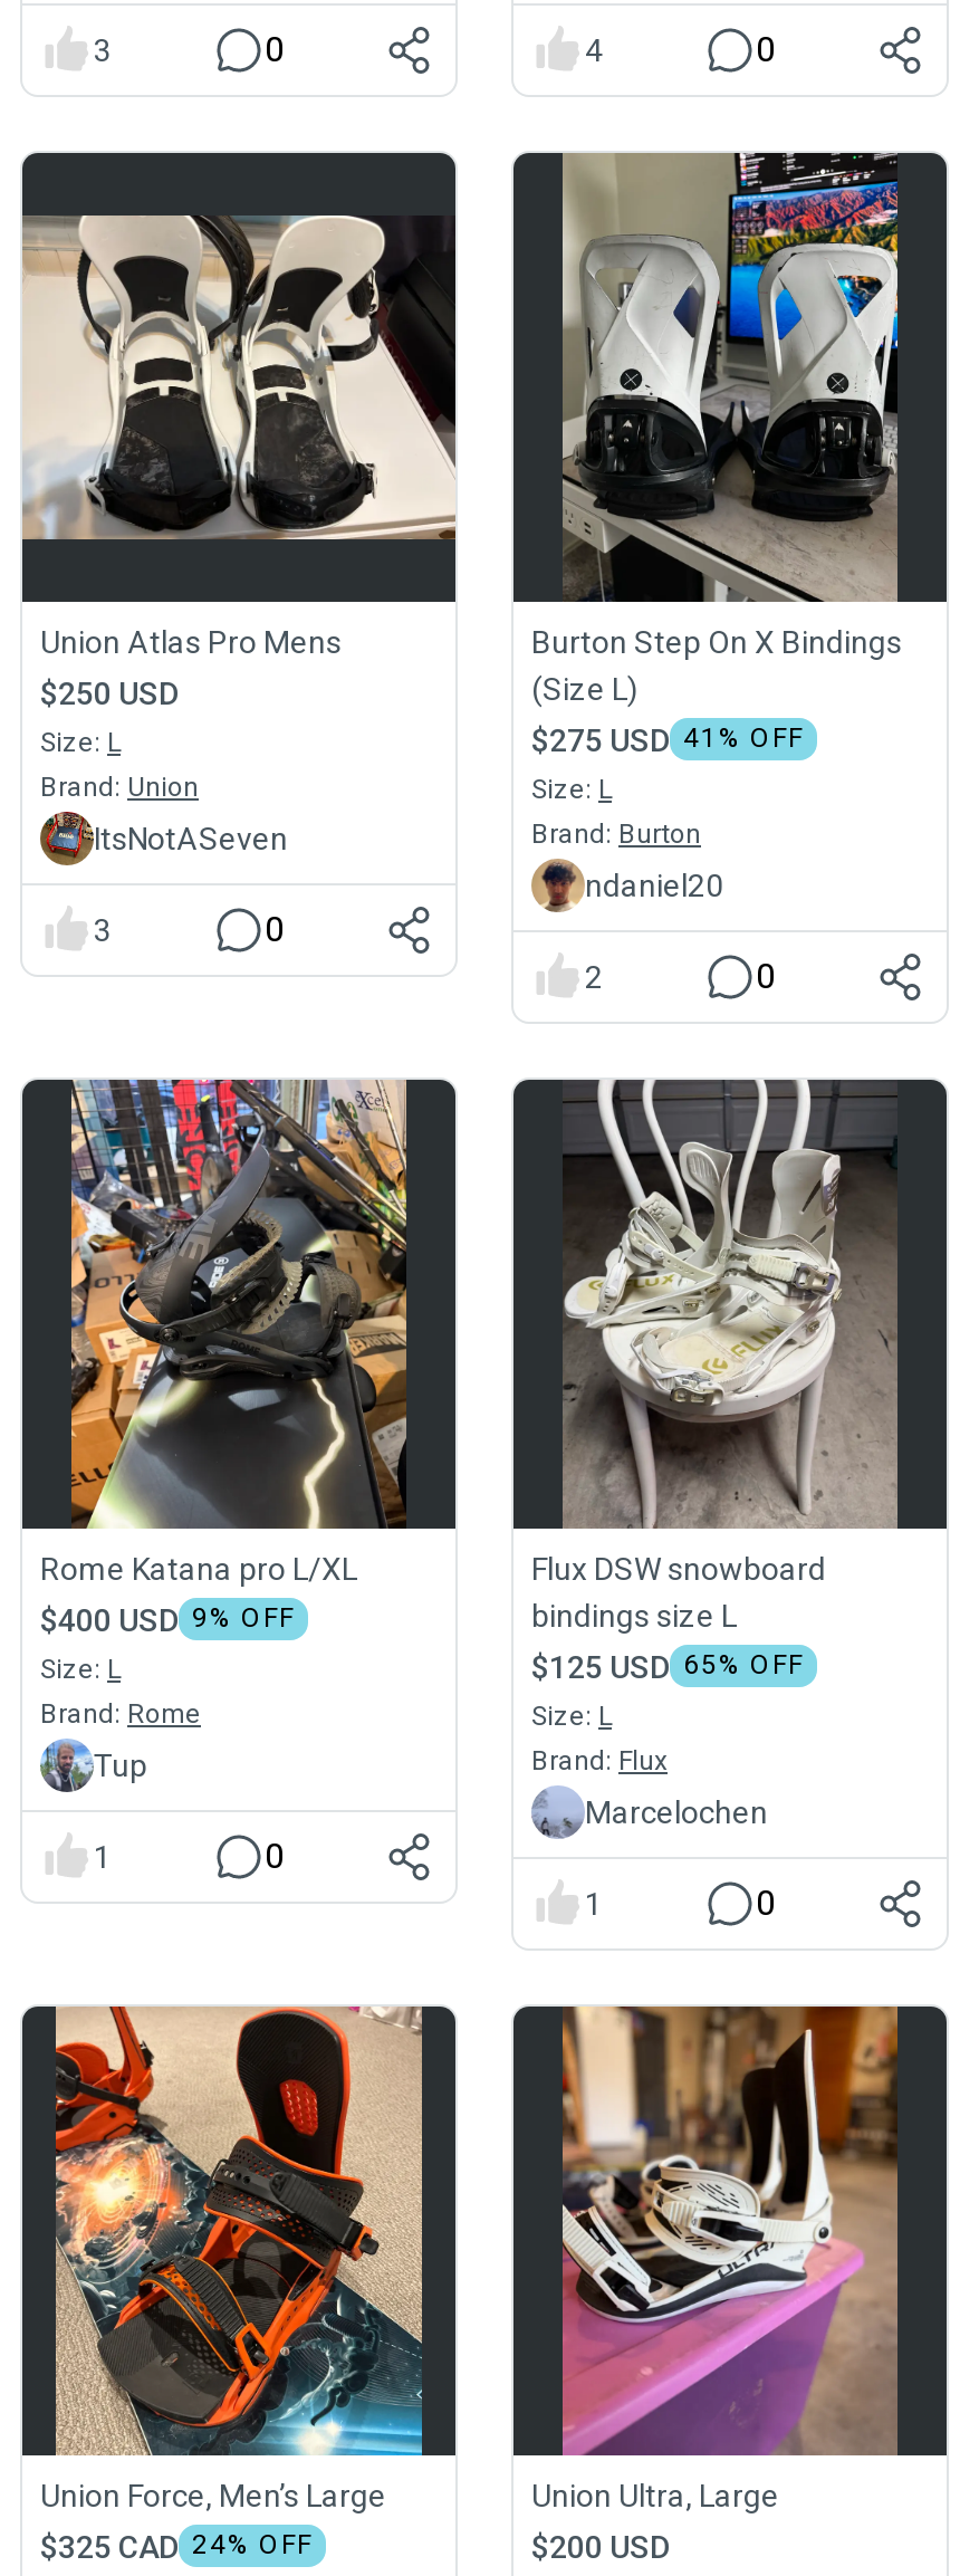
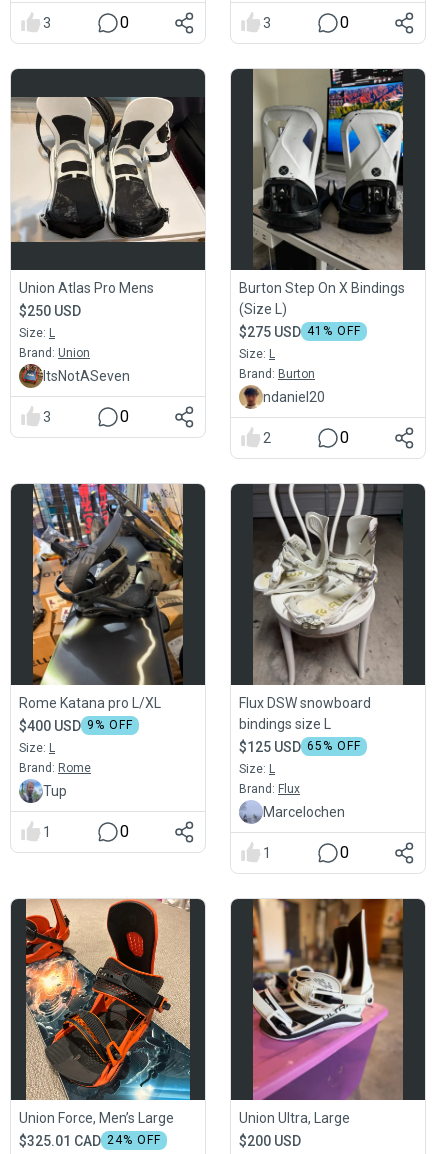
- 4
+ 3

- $325 CAD 24% OFF
+ $325.01 CAD 24% OFF
